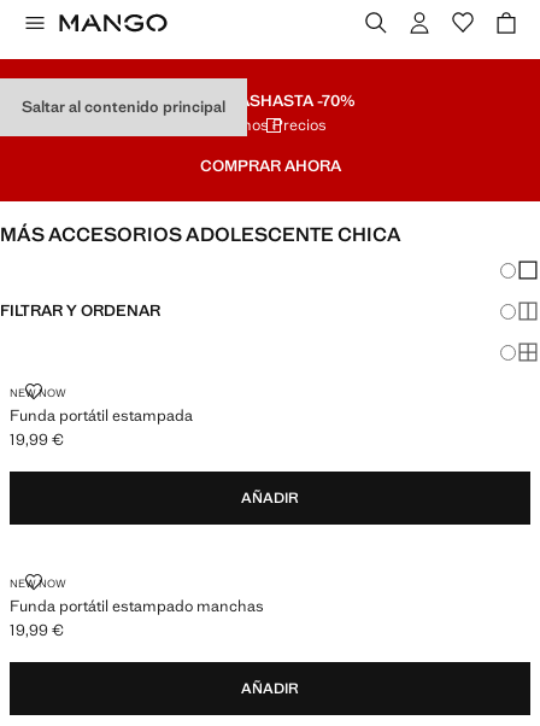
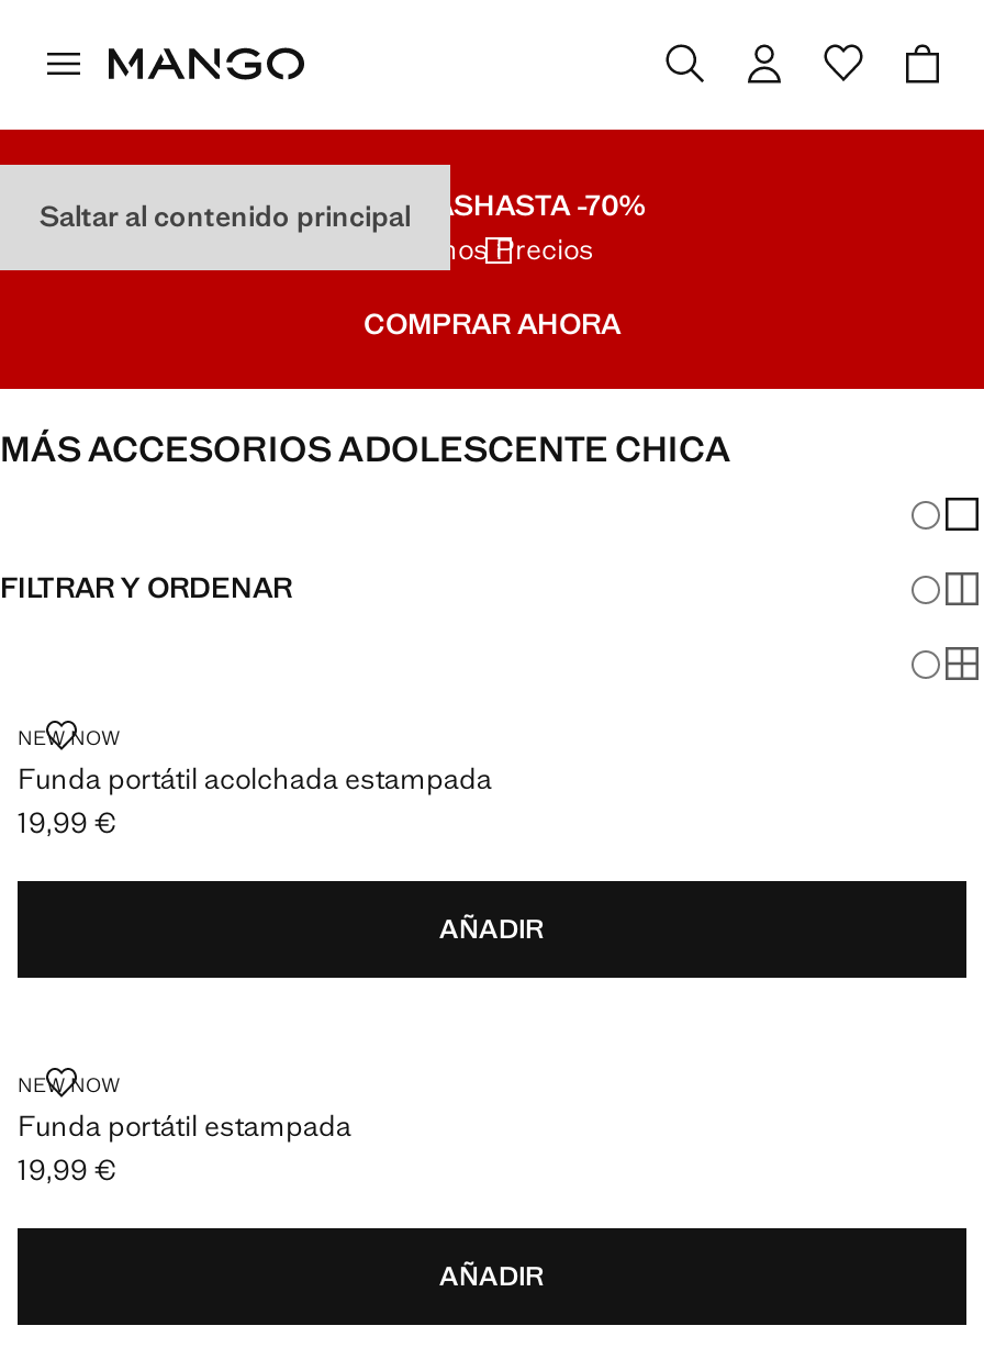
moved down: Funda portátil estampada

+ Funda portátil acolchada estampada

- Funda portátil estampado manchas
